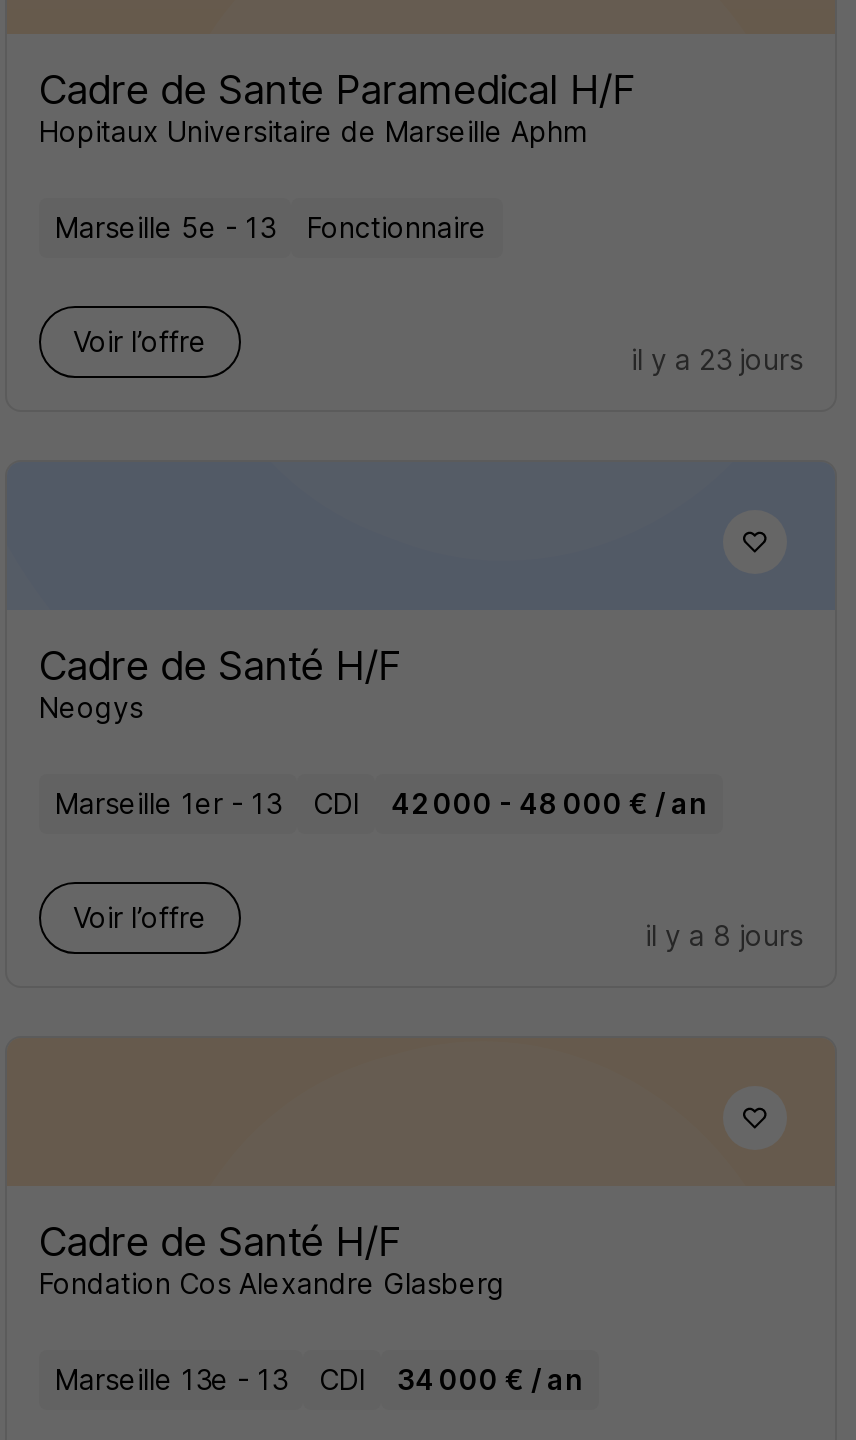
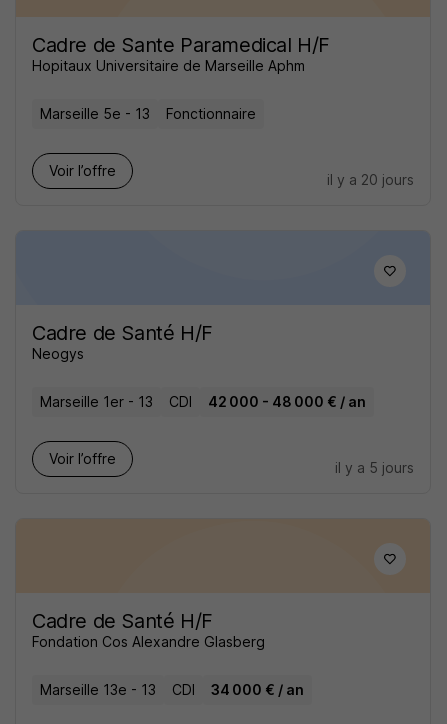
- il y a 23 jours
+ il y a 20 jours

- il y a 8 jours
+ il y a 5 jours
